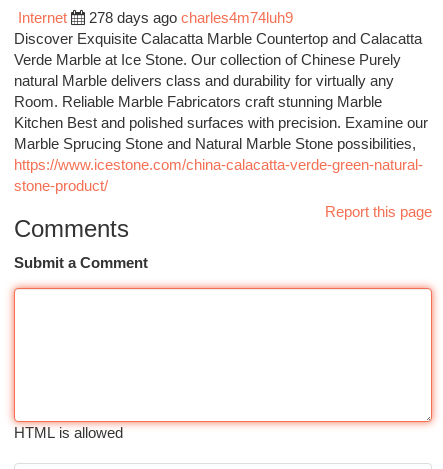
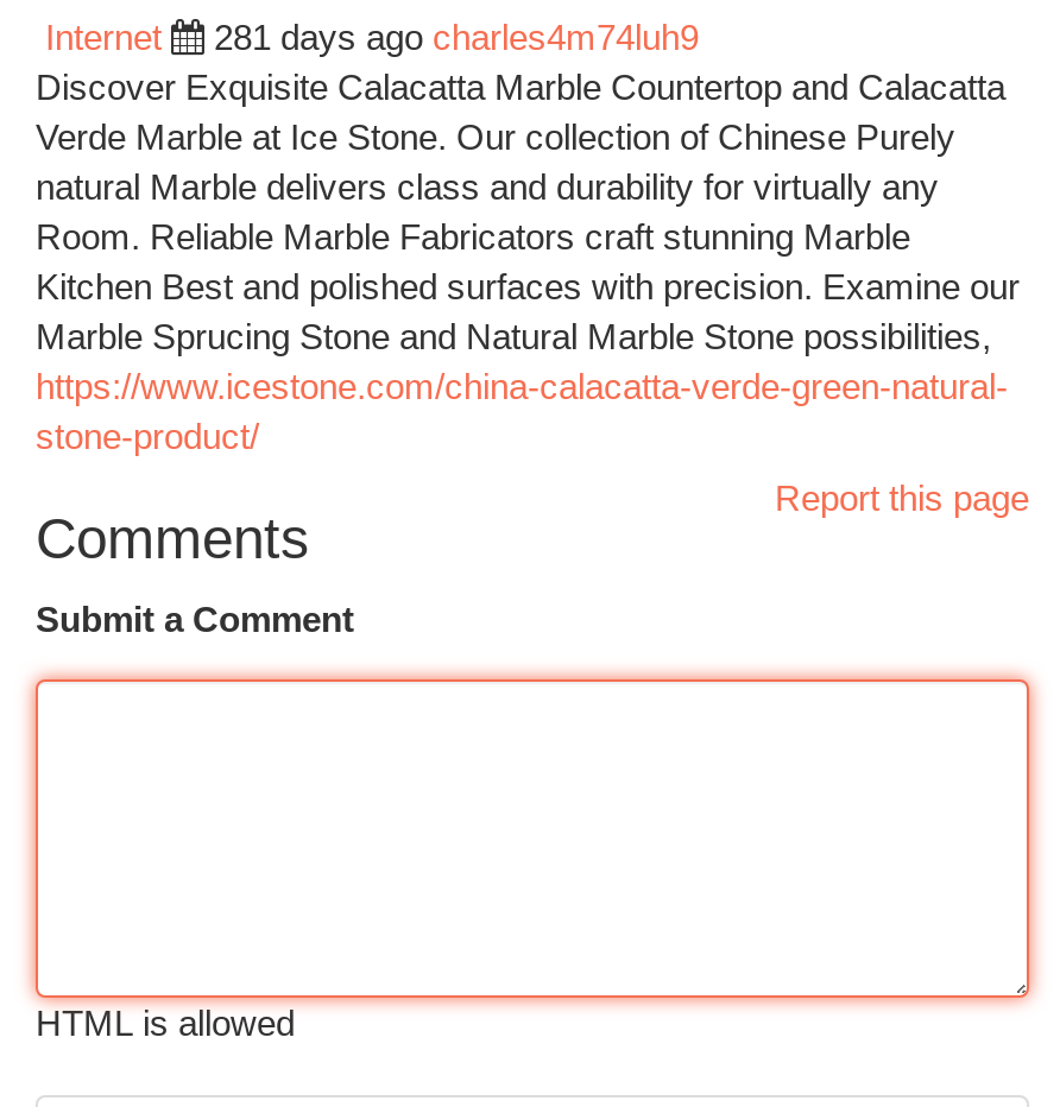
- 278 days ago charles4m74luh9
+ 281 days ago charles4m74luh9
